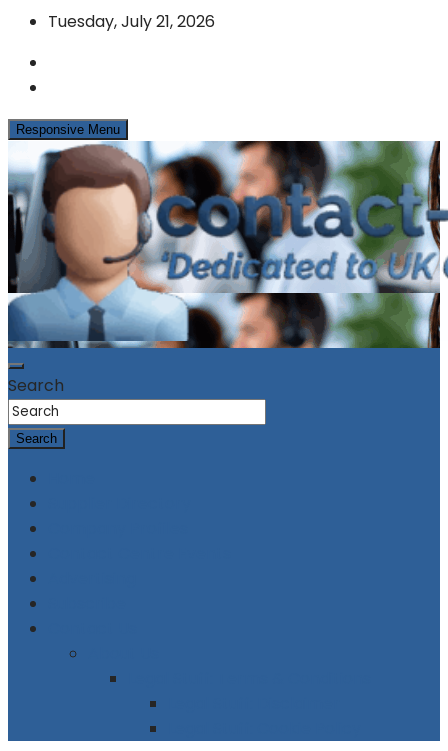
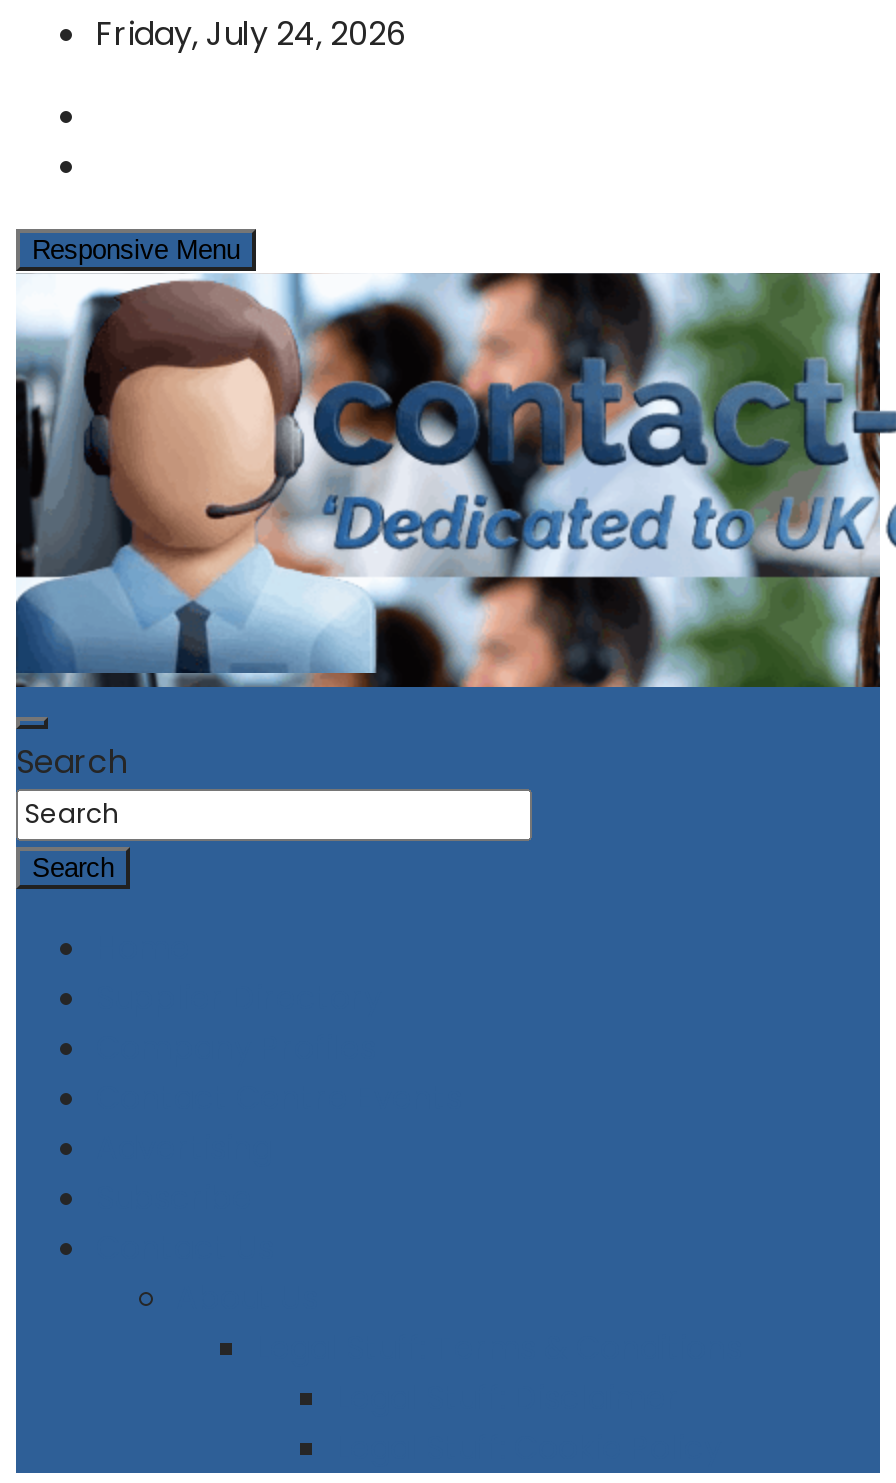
- Tuesday, July 21, 2026
+ Friday, July 24, 2026
